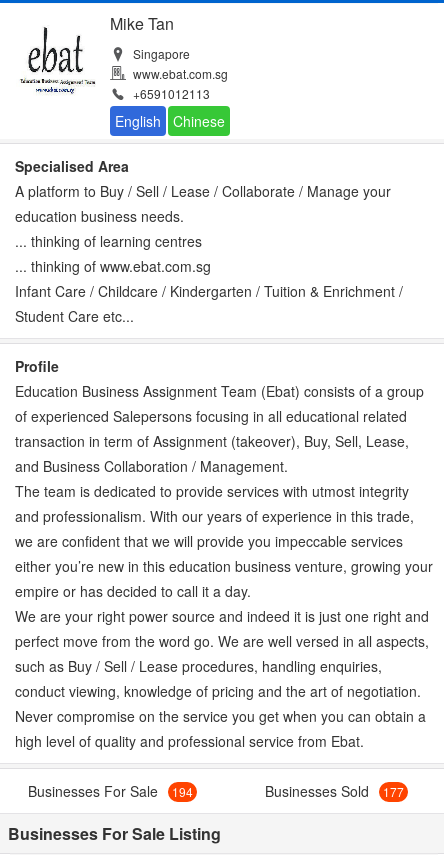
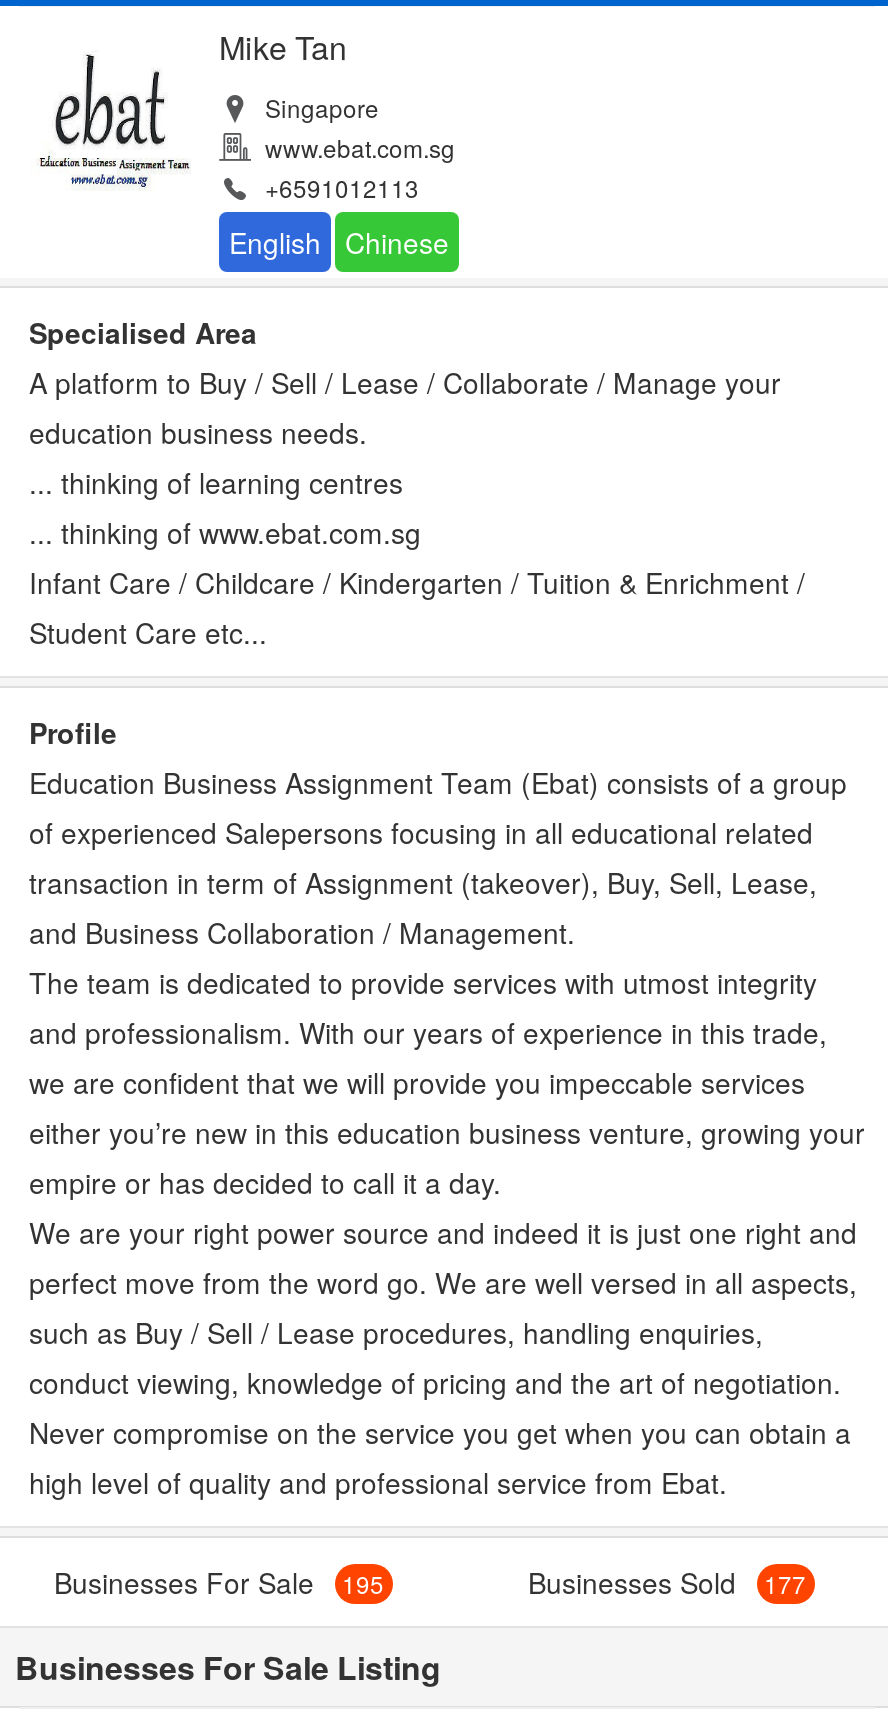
- Businesses For Sale 194
+ Businesses For Sale 195
